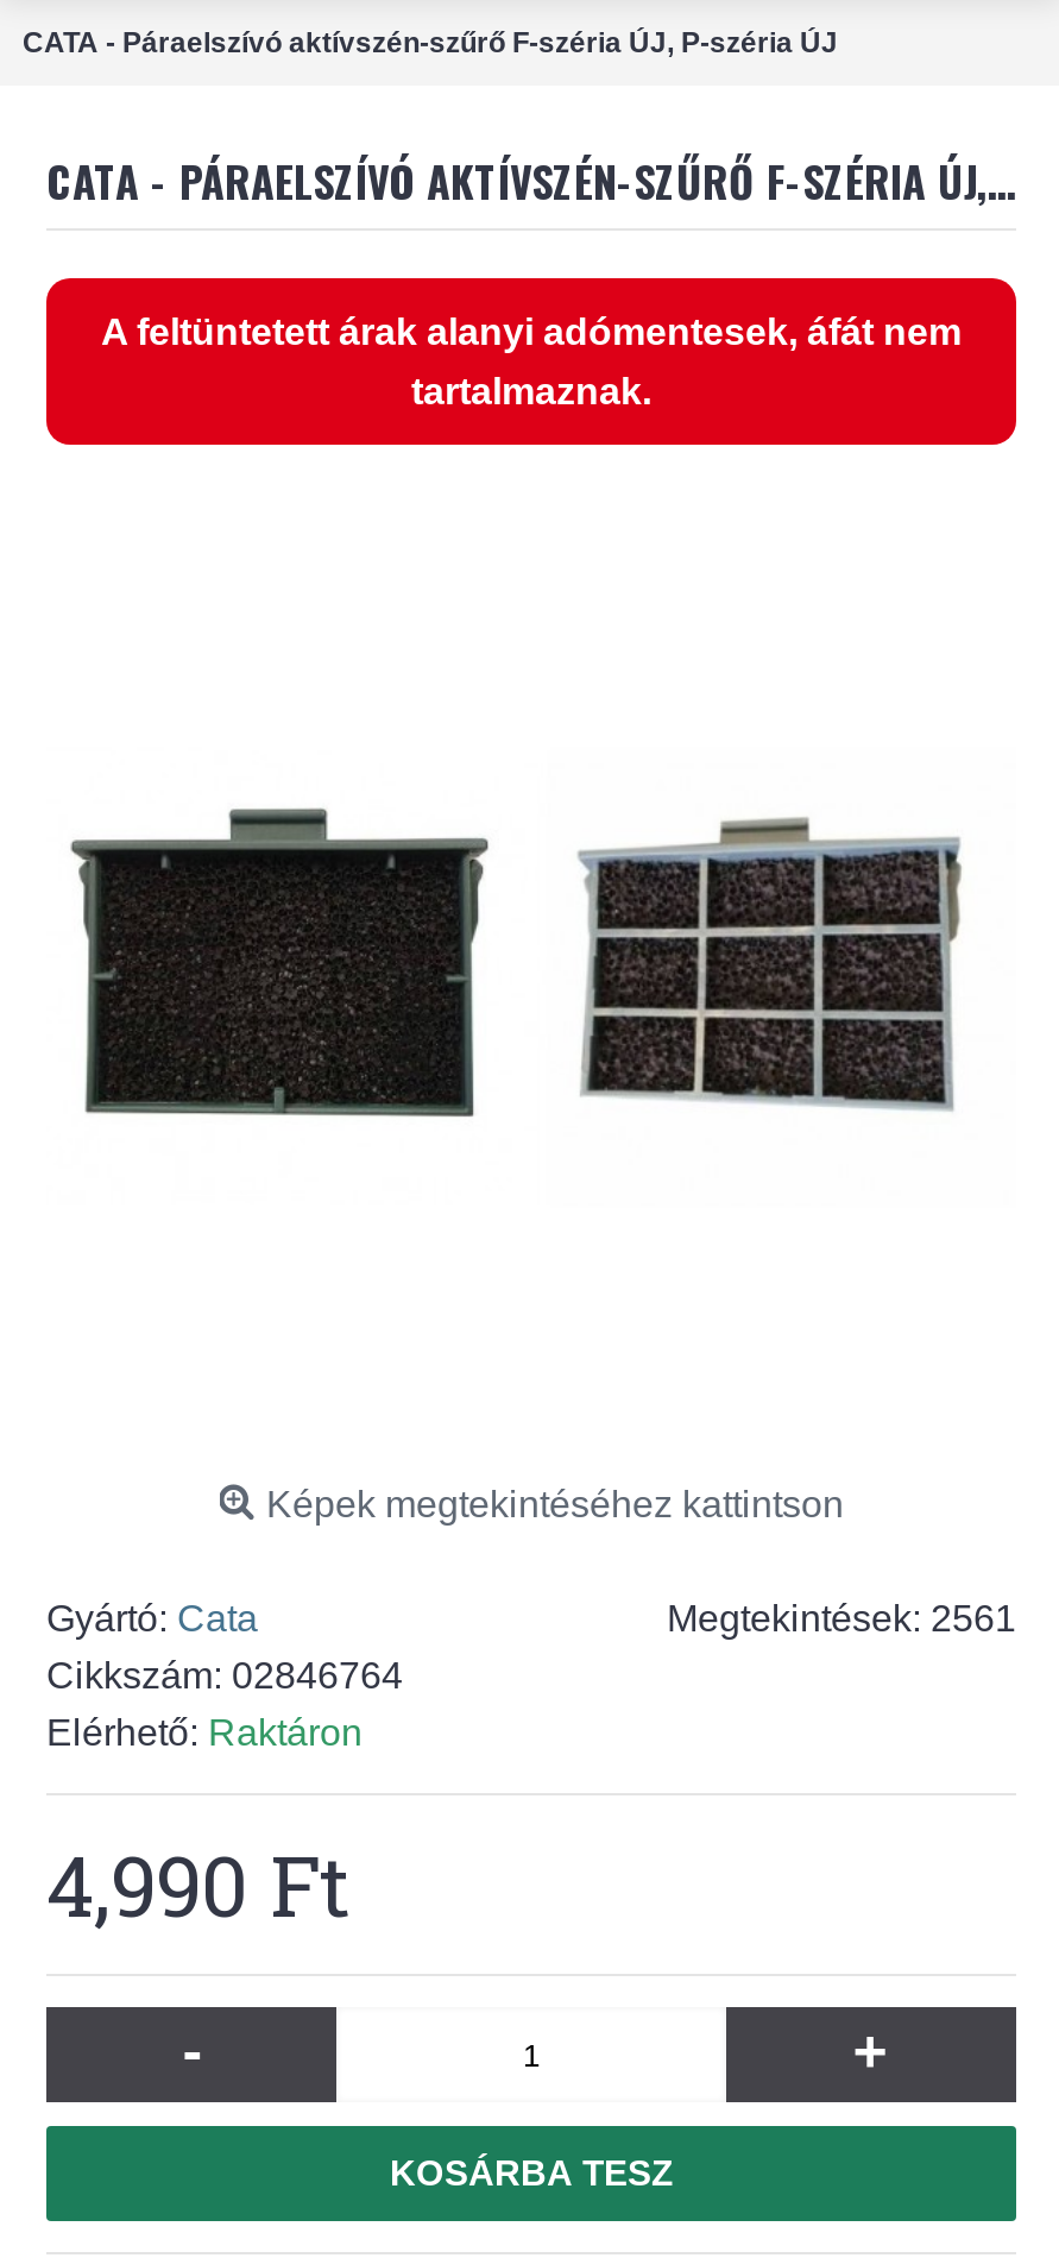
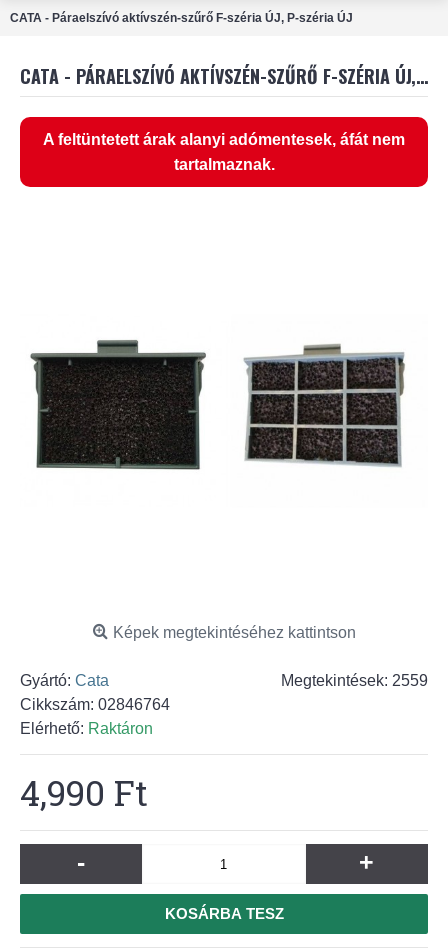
- Megtekintések: 2561
+ Megtekintések: 2559
